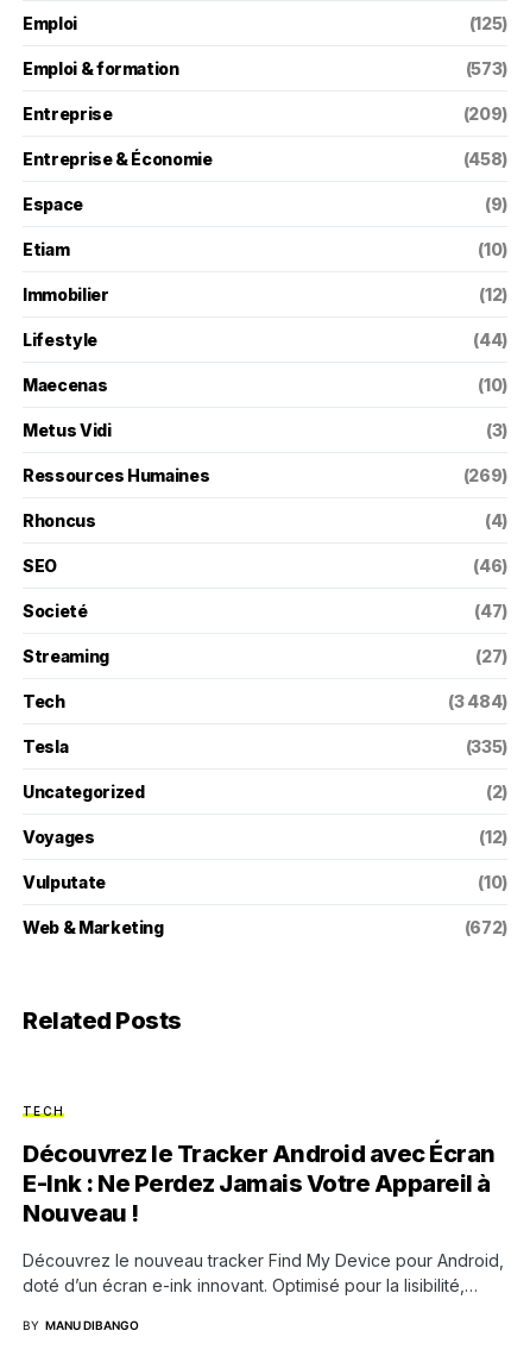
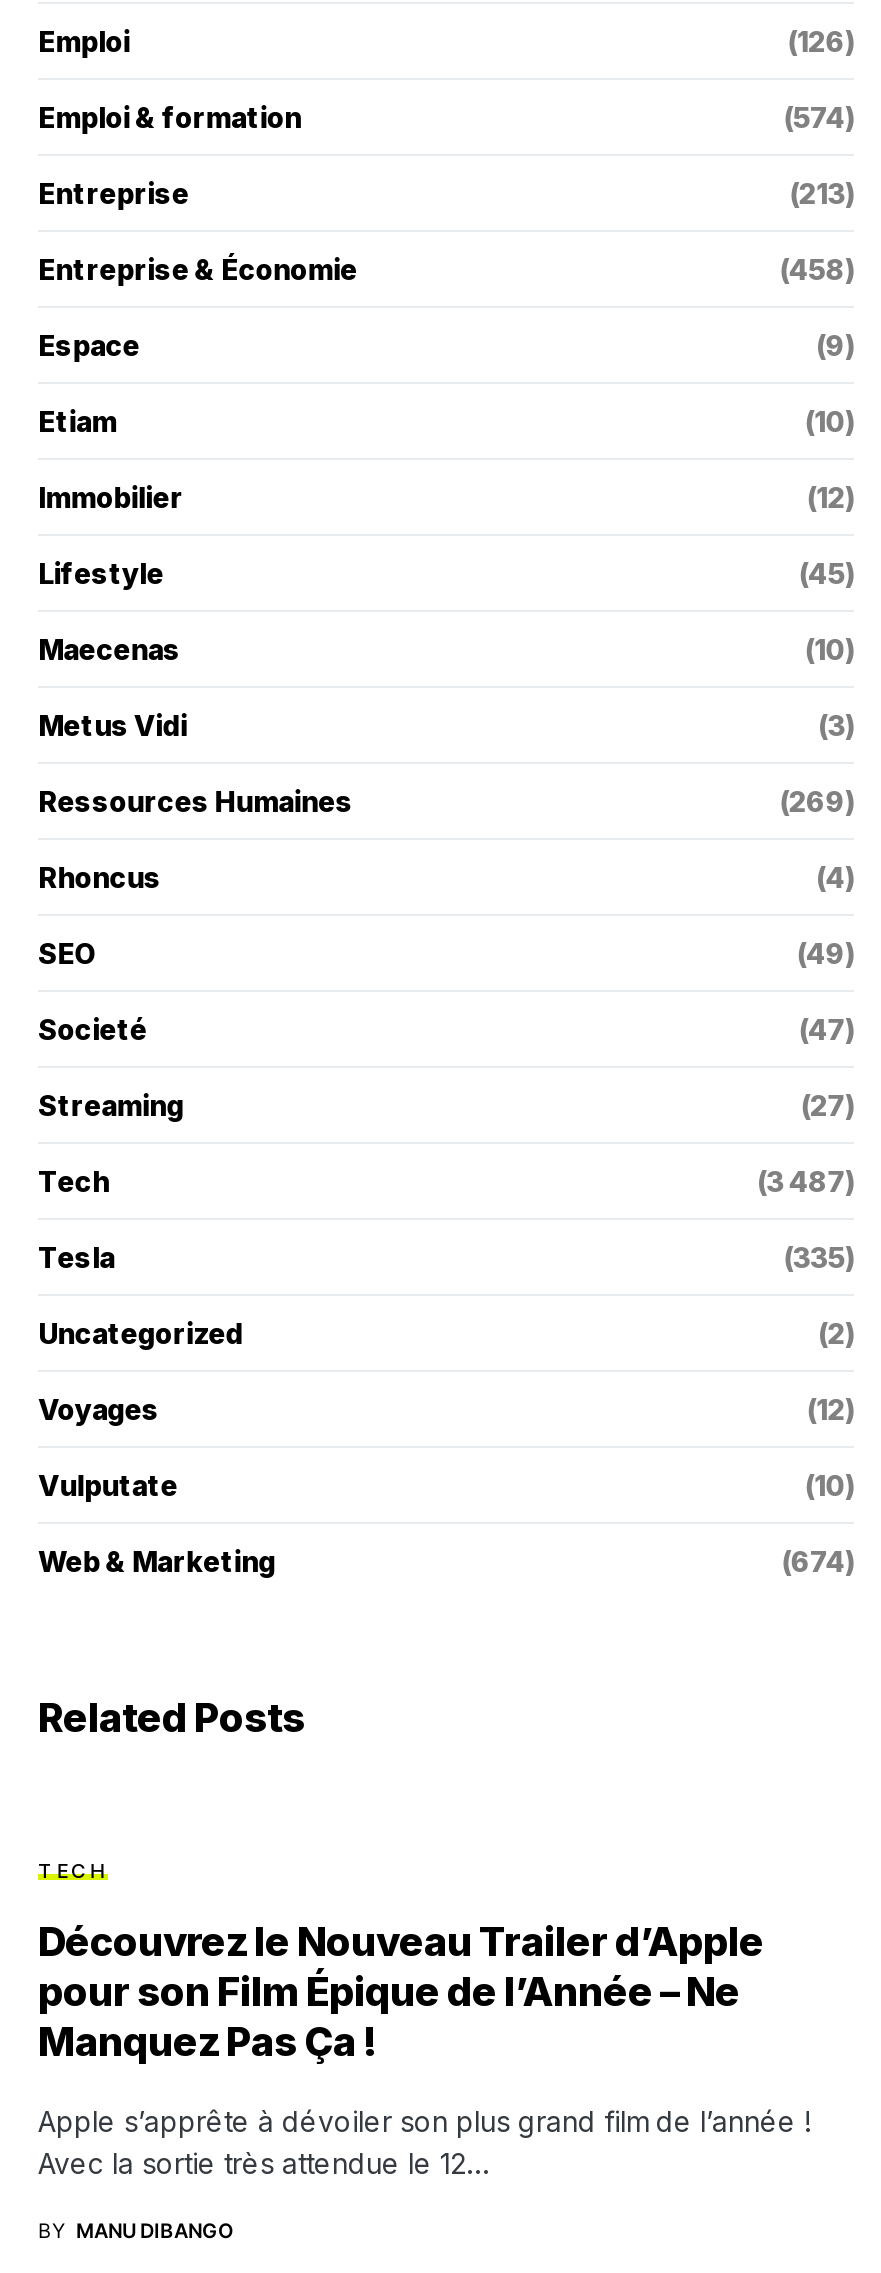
- (125)
+ (126)

- (573)
+ (574)

- (209)
+ (213)

- (44)
+ (45)

- (46)
+ (49)

- (3 484)
+ (3 487)

- (672)
+ (674)

- Découvrez le Tracker Android avec Écran
- E-Ink : Ne Perdez Jamais Votre Appareil à
- Nouveau !
+ Découvrez le Nouveau Trailer d’Apple
+ pour son Film Épique de l’Année – Ne
+ Manquez Pas Ça !

- Découvrez le nouveau tracker Find My Device pour Android,
- doté d’un écran e-ink innovant. Optimisé pour la lisibilité,…
+ Apple s’apprête à dévoiler son plus grand film de l’année !
+ Avec la sortie très attendue le 12…
